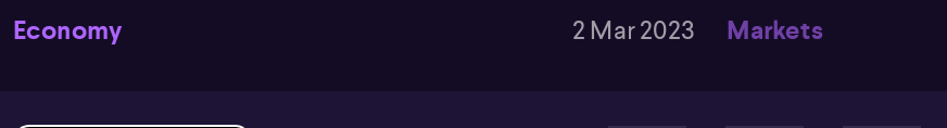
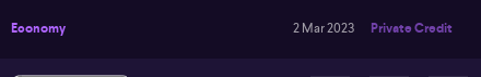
- Markets
+ Private Credit
